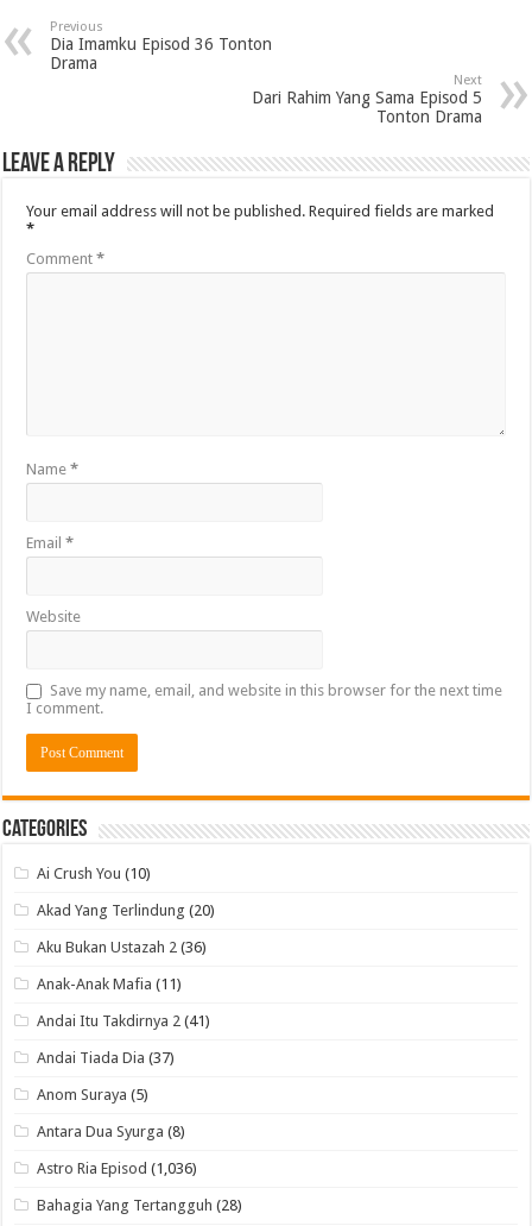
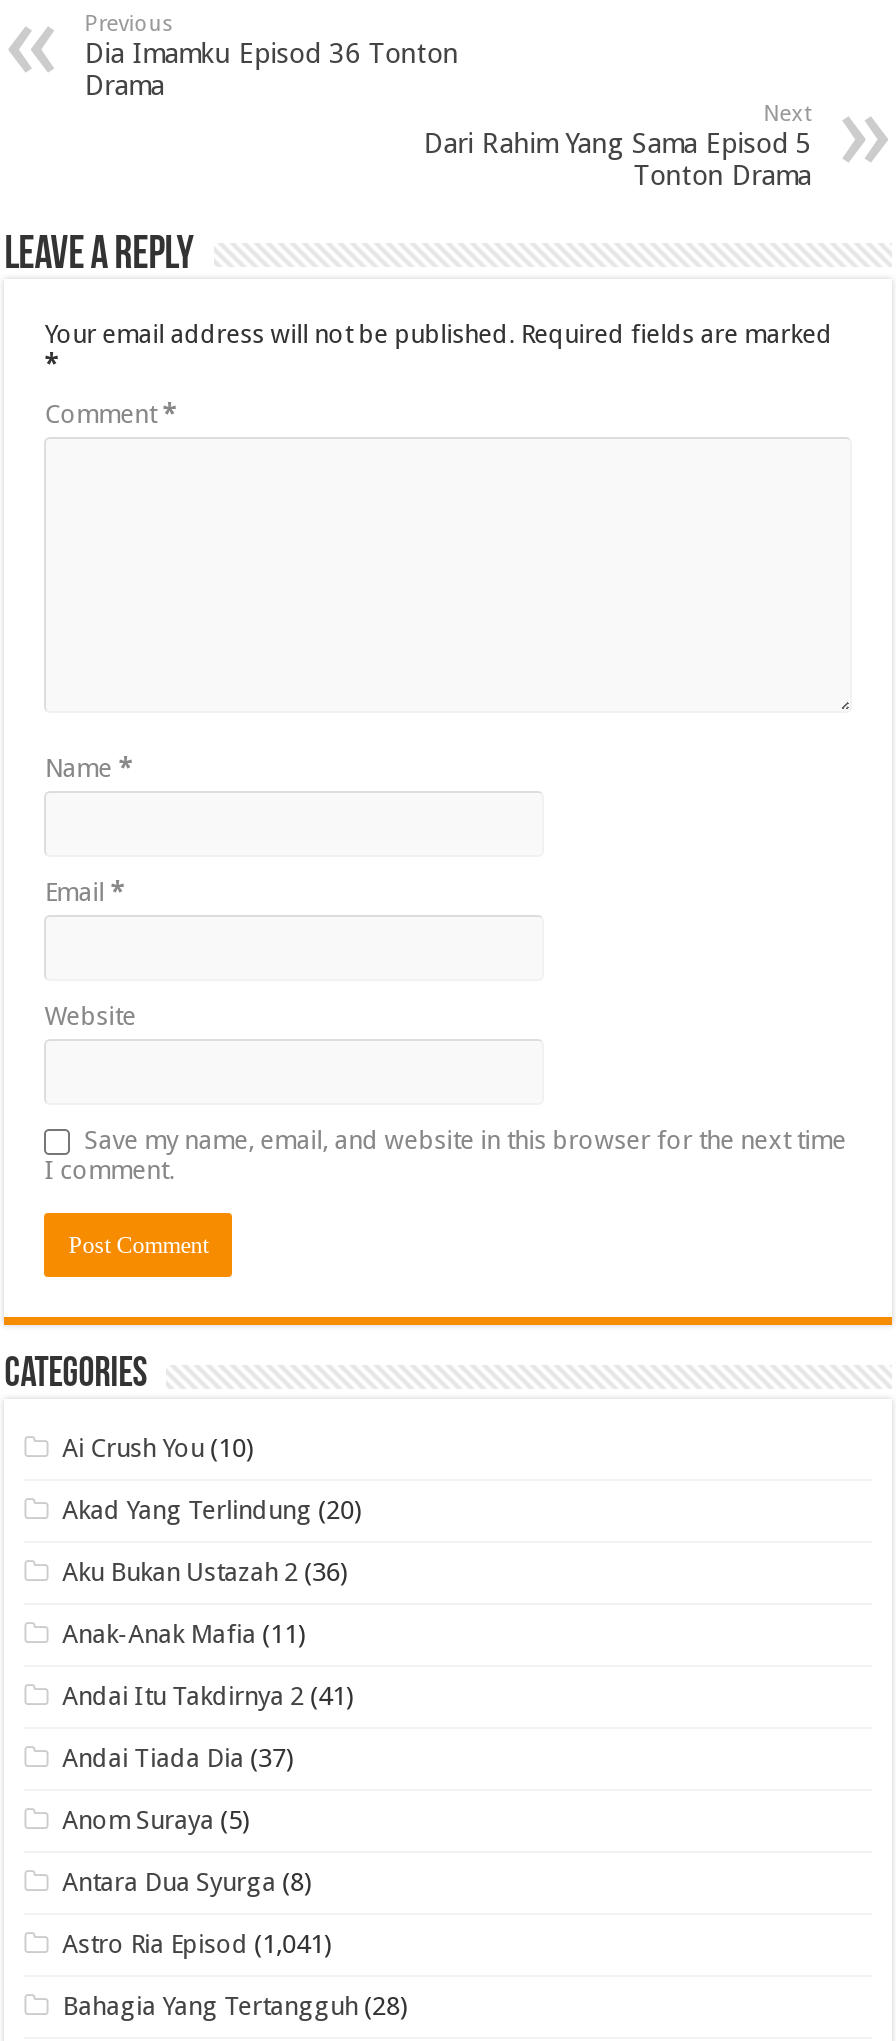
- Astro Ria Episod (1,036)
+ Astro Ria Episod (1,041)
